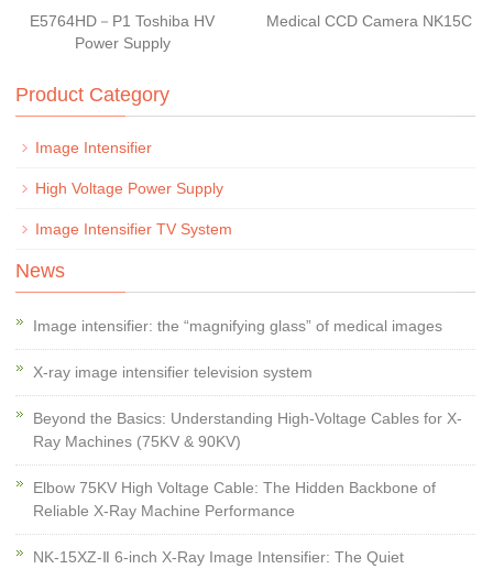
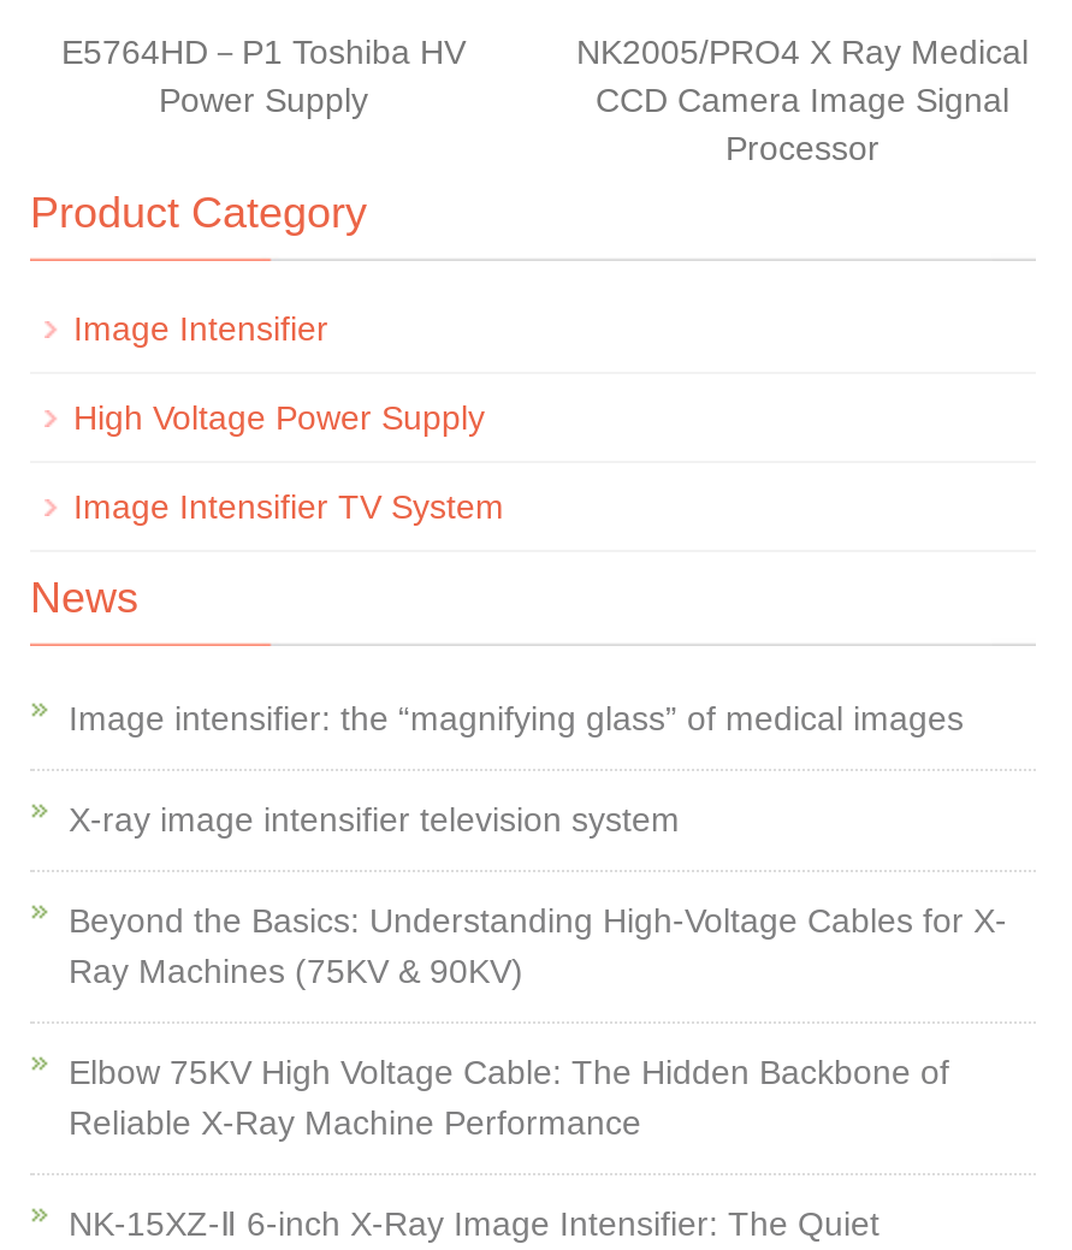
- Medical CCD Camera NK15C
+ NK2005/PRO4 X Ray Medical
+ CCD Camera Image Signal
+ Processor
